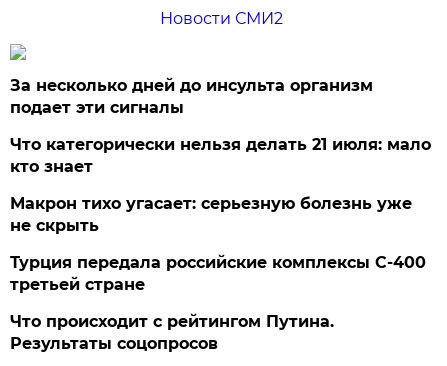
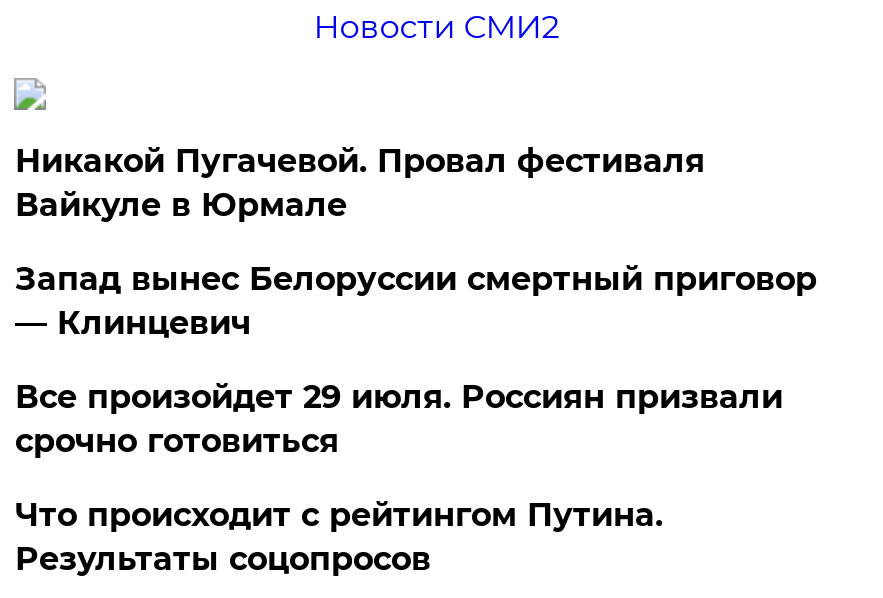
- За несколько дней до инсульта организм
- подает эти сигналы
- Что категорически нельзя делать 21 июля: мало
- кто знает
- Макрон тихо угасает: серьезную болезнь уже
- не скрыть
- Турция передала российские комплексы С-400
- третьей стране
+ Никакой Пугачевой. Провал фестиваля
+ Вайкуле в Юрмале
+ Запад вынес Белоруссии смертный приговор
+ — Клинцевич
+ Все произойдет 29 июля. Россиян призвали
+ срочно готовиться
